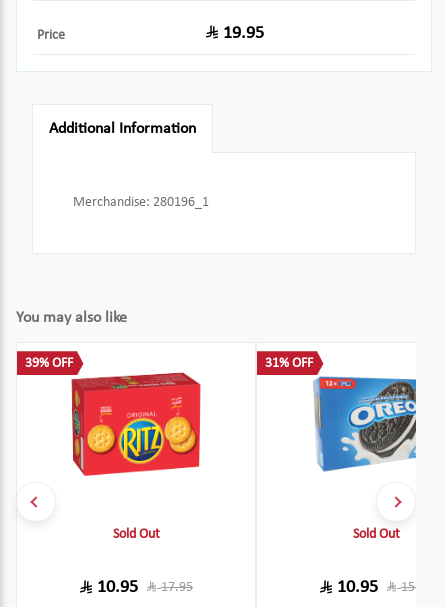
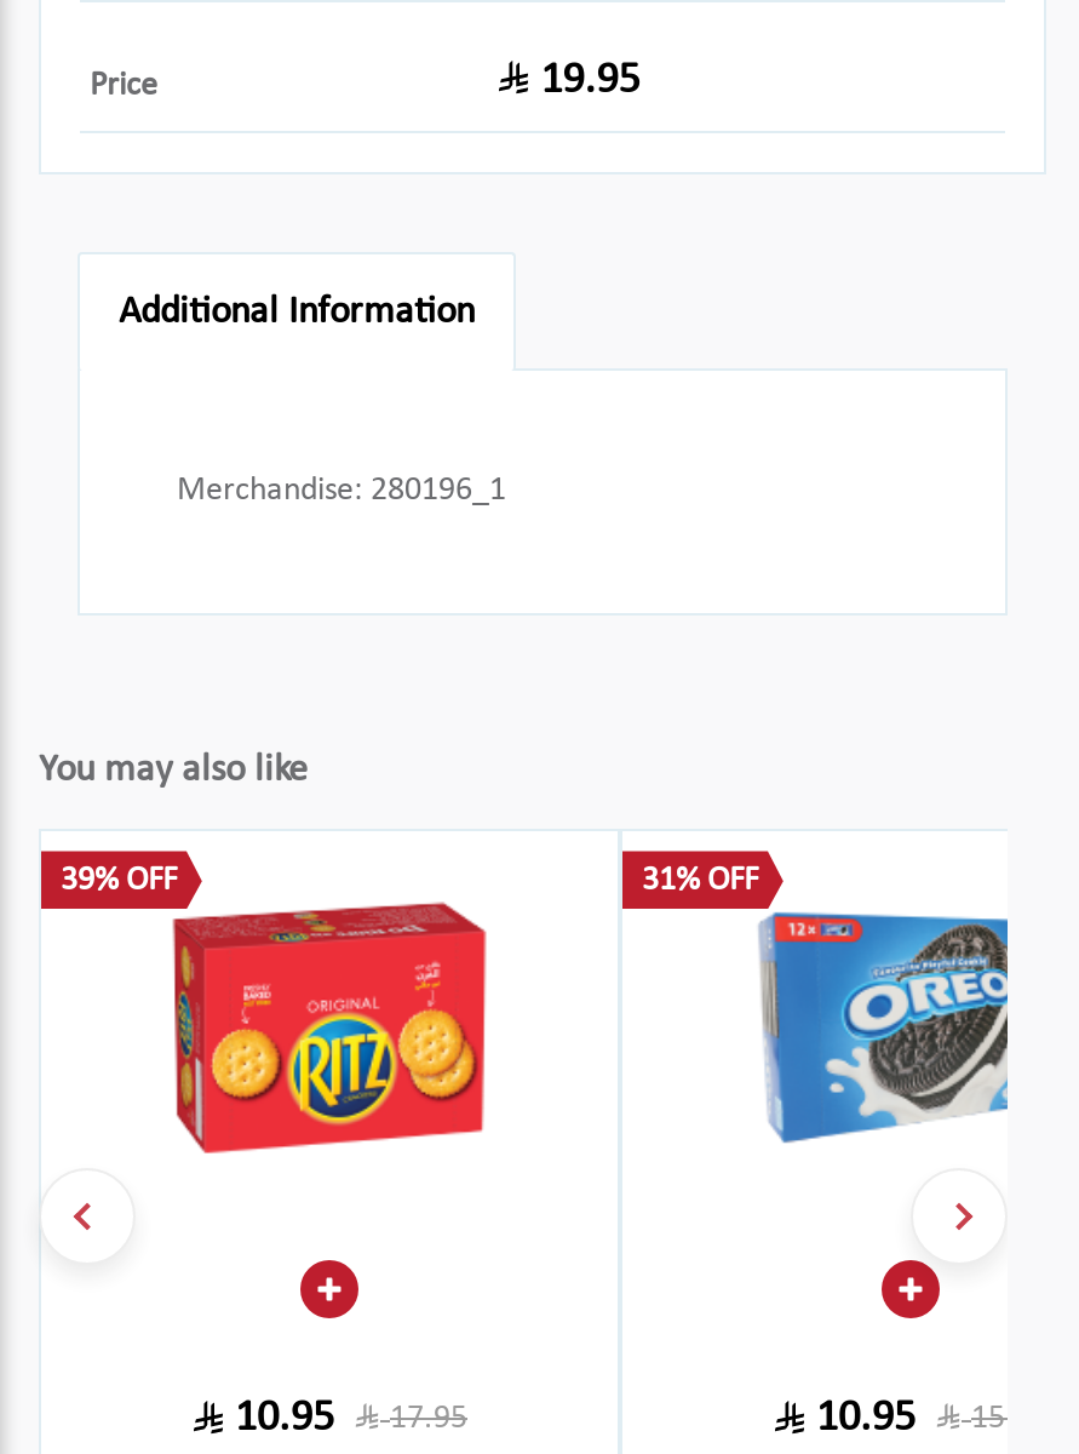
- Sold Out

- Sold Out
